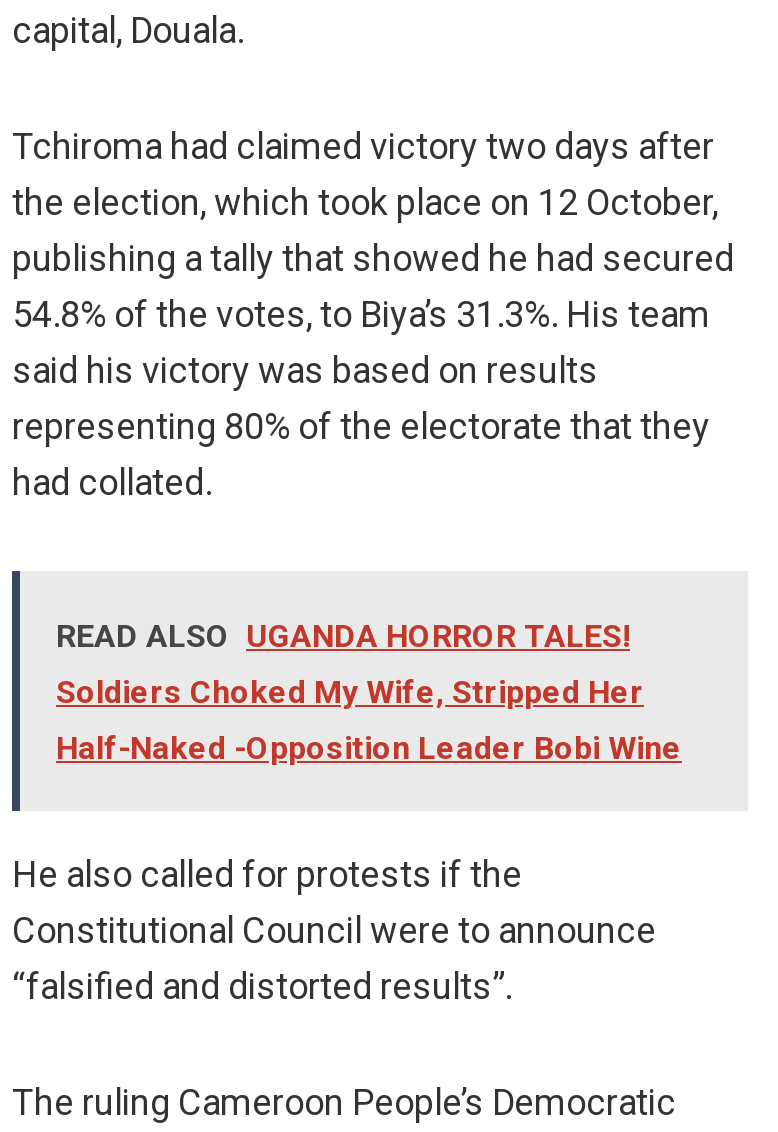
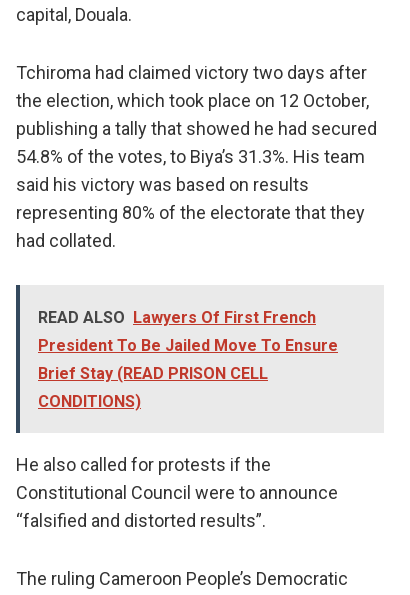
- READ ALSO UGANDA HORROR TALES!
- Soldiers Choked My Wife, Stripped Her
- Half-Naked -Opposition Leader Bobi Wine
+ READ ALSO Lawyers Of First French
+ President To Be Jailed Move To Ensure
+ Brief Stay (READ PRISON CELL
+ CONDITIONS)
